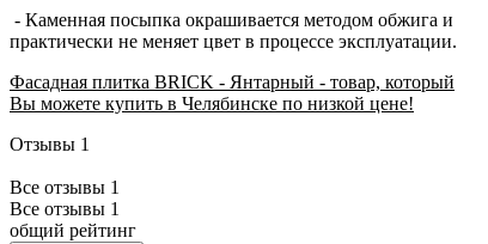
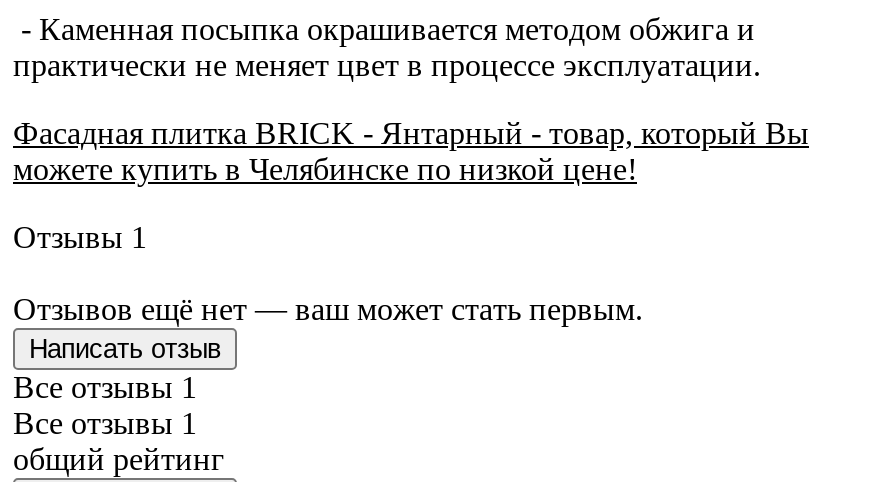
+ Отзывов ещё нет — ваш может стать первым.
+ Написать отзыв
